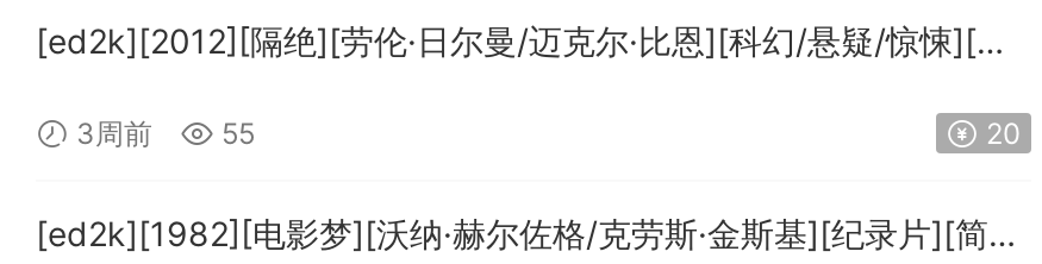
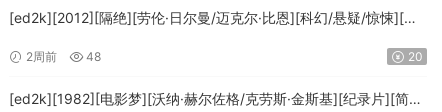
- 3周前
+ 2周前

- 55
+ 48
